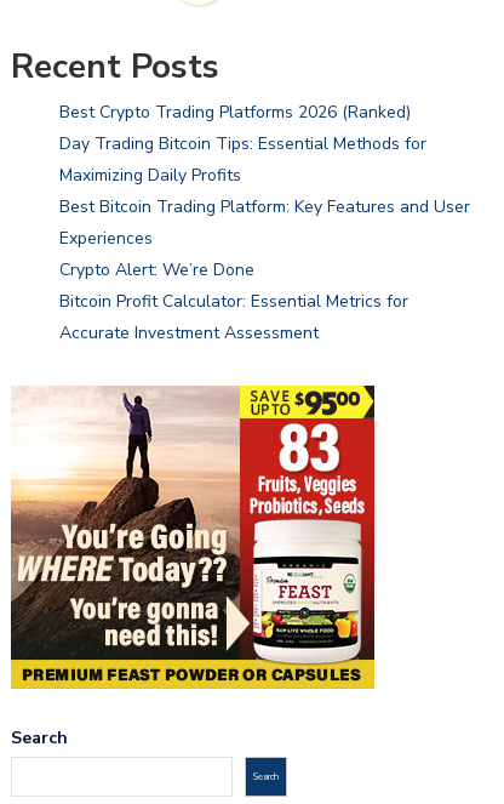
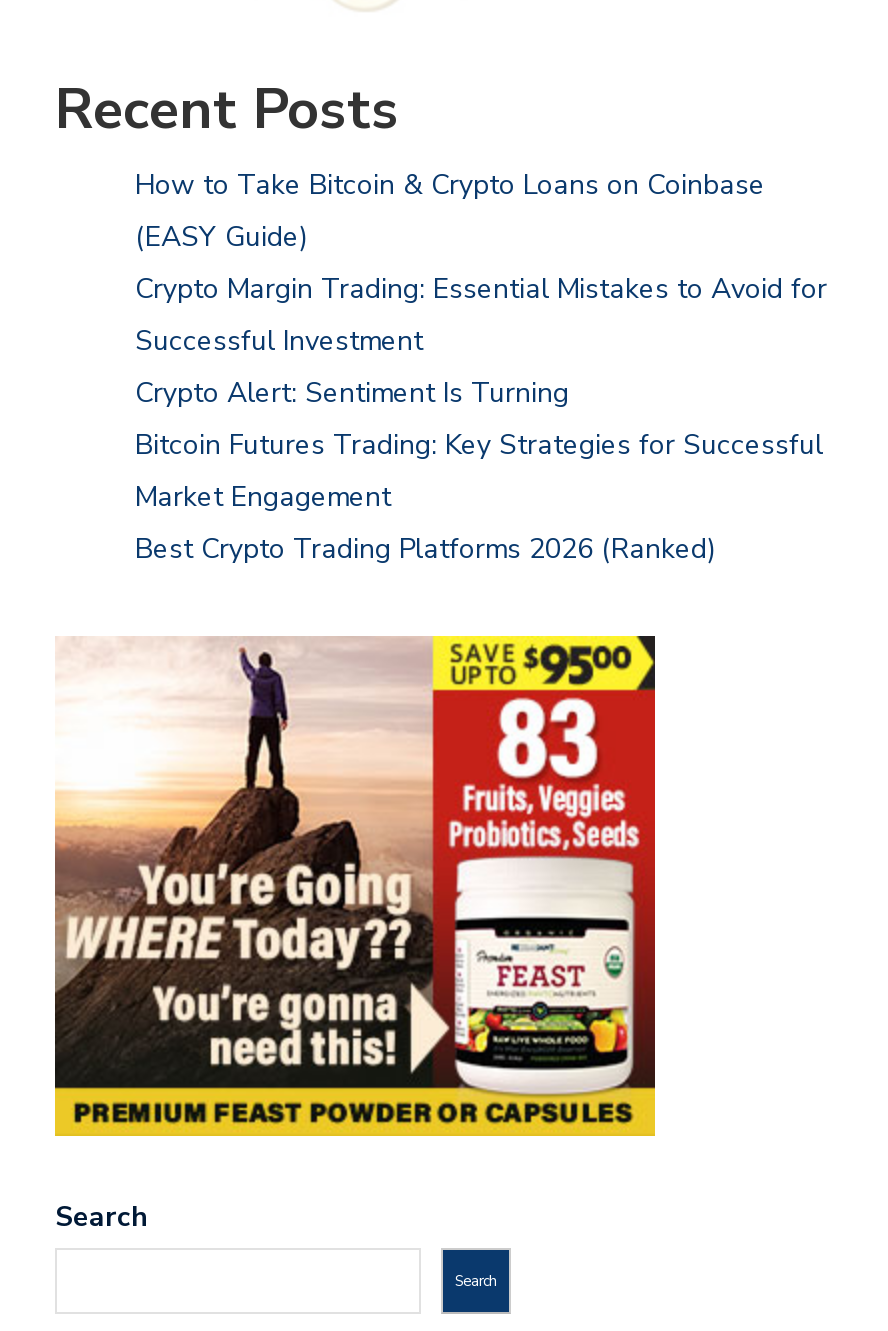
+ How to Take Bitcoin & Crypto Loans on Coinbase
+ (EASY Guide)
+ Crypto Margin Trading: Essential Mistakes to Avoid for
+ Successful Investment
+ Crypto Alert: Sentiment Is Turning
+ Bitcoin Futures Trading: Key Strategies for Successful
+ Market Engagement

moved down: Best Crypto Trading Platforms 2026 (Ranked)

- Day Trading Bitcoin Tips: Essential Methods for
- Maximizing Daily Profits
- Best Bitcoin Trading Platform: Key Features and User
- Experiences
- Crypto Alert: We’re Done
- Bitcoin Profit Calculator: Essential Metrics for
- Accurate Investment Assessment
